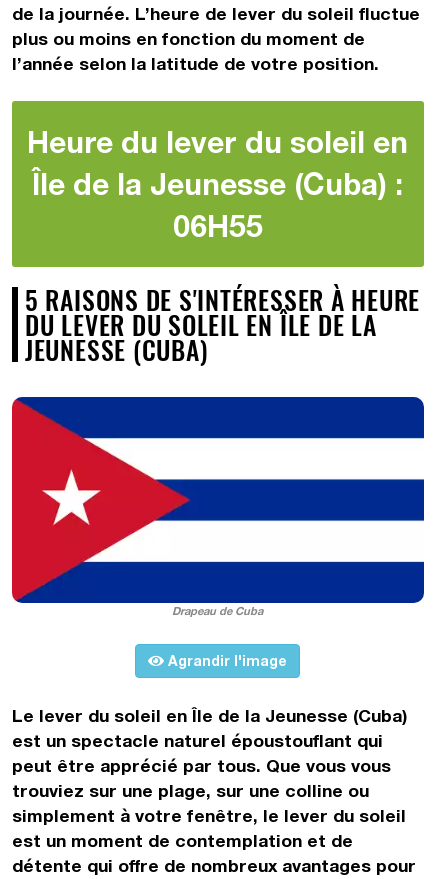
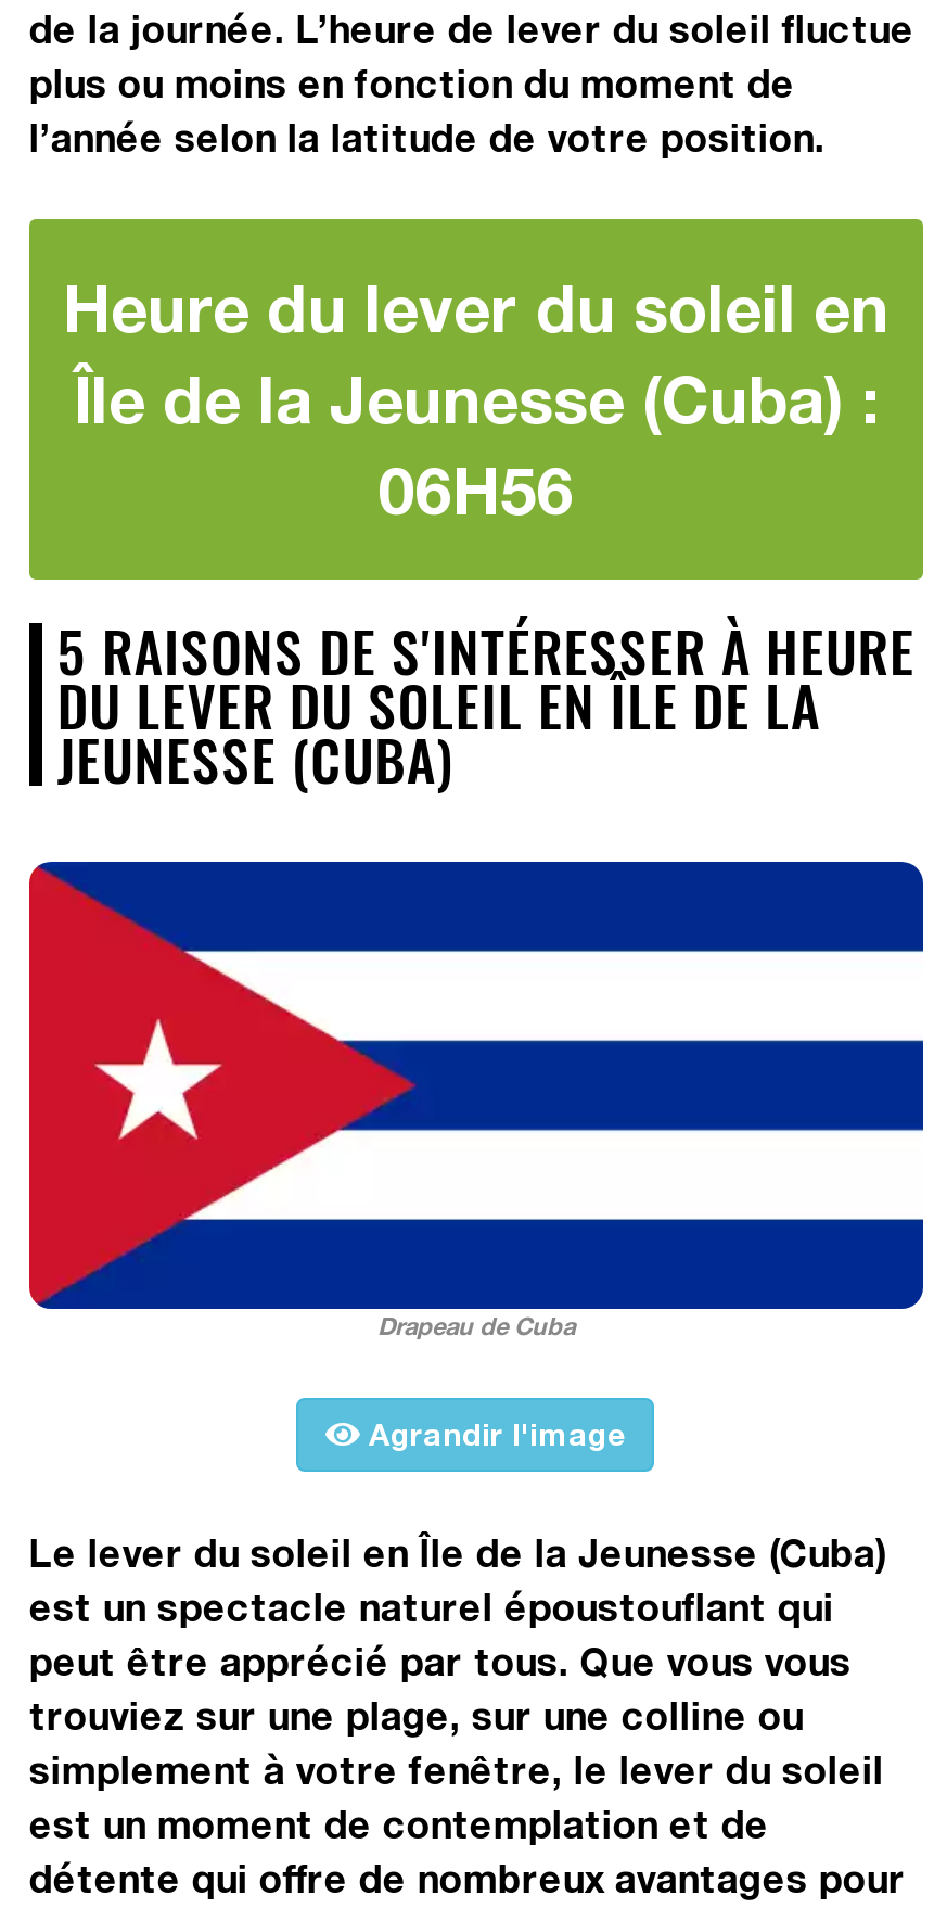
- 06H55
+ 06H56
